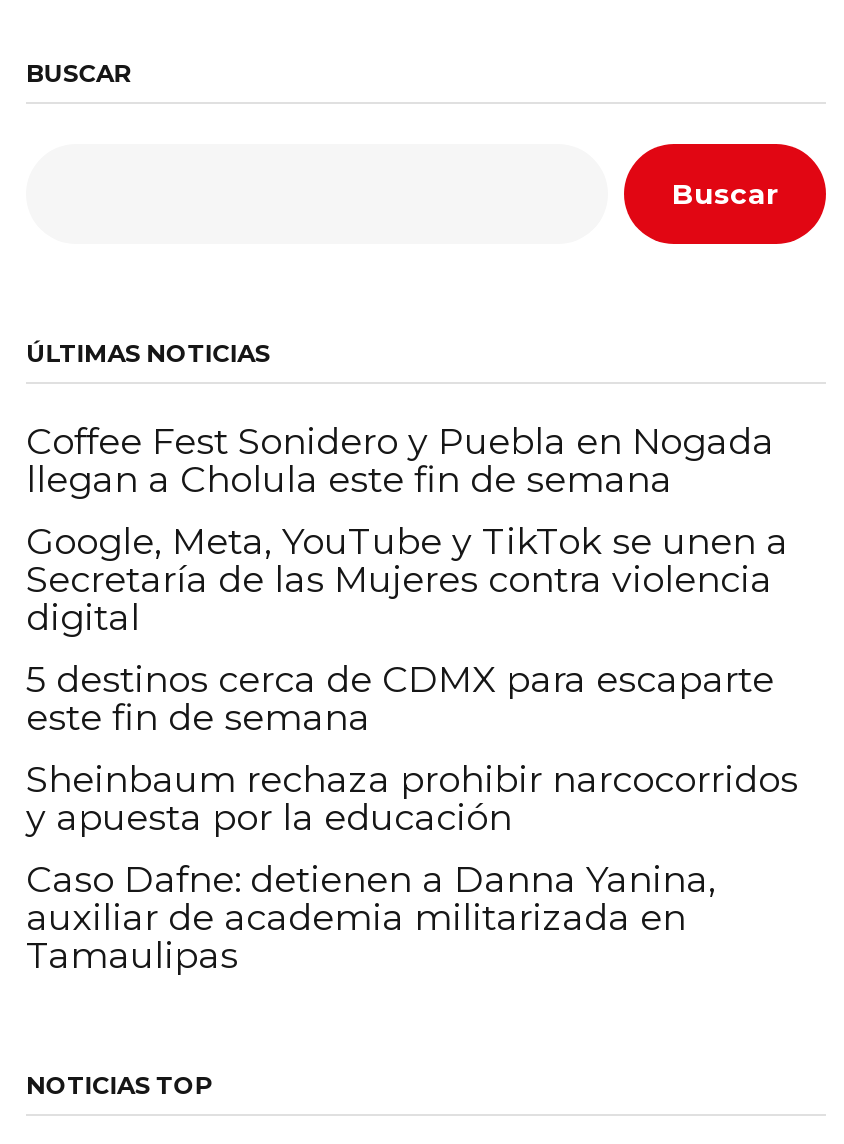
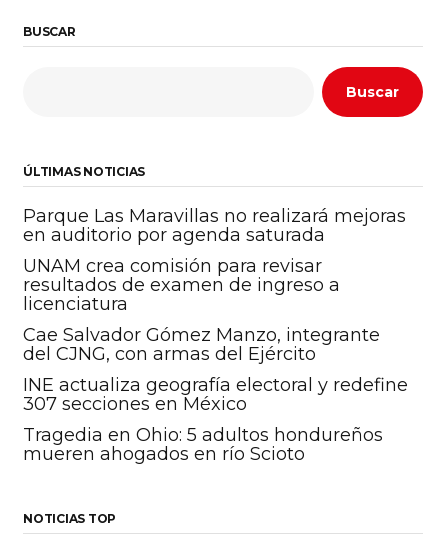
- Coffee Fest Sonidero y Puebla en Nogada
- llegan a Cholula este fin de semana
- Google, Meta, YouTube y TikTok se unen a
- Secretaría de las Mujeres contra violencia
- digital
- 5 destinos cerca de CDMX para escaparte
- este fin de semana
- Sheinbaum rechaza prohibir narcocorridos
- y apuesta por la educación
- Caso Dafne: detienen a Danna Yanina,
- auxiliar de academia militarizada en
- Tamaulipas
+ Parque Las Maravillas no realizará mejoras
+ en auditorio por agenda saturada
+ UNAM crea comisión para revisar
+ resultados de examen de ingreso a
+ licenciatura
+ Cae Salvador Gómez Manzo, integrante
+ del CJNG, con armas del Ejército
+ INE actualiza geografía electoral y redefine
+ 307 secciones en México
+ Tragedia en Ohio: 5 adultos hondureños
+ mueren ahogados en río Scioto
